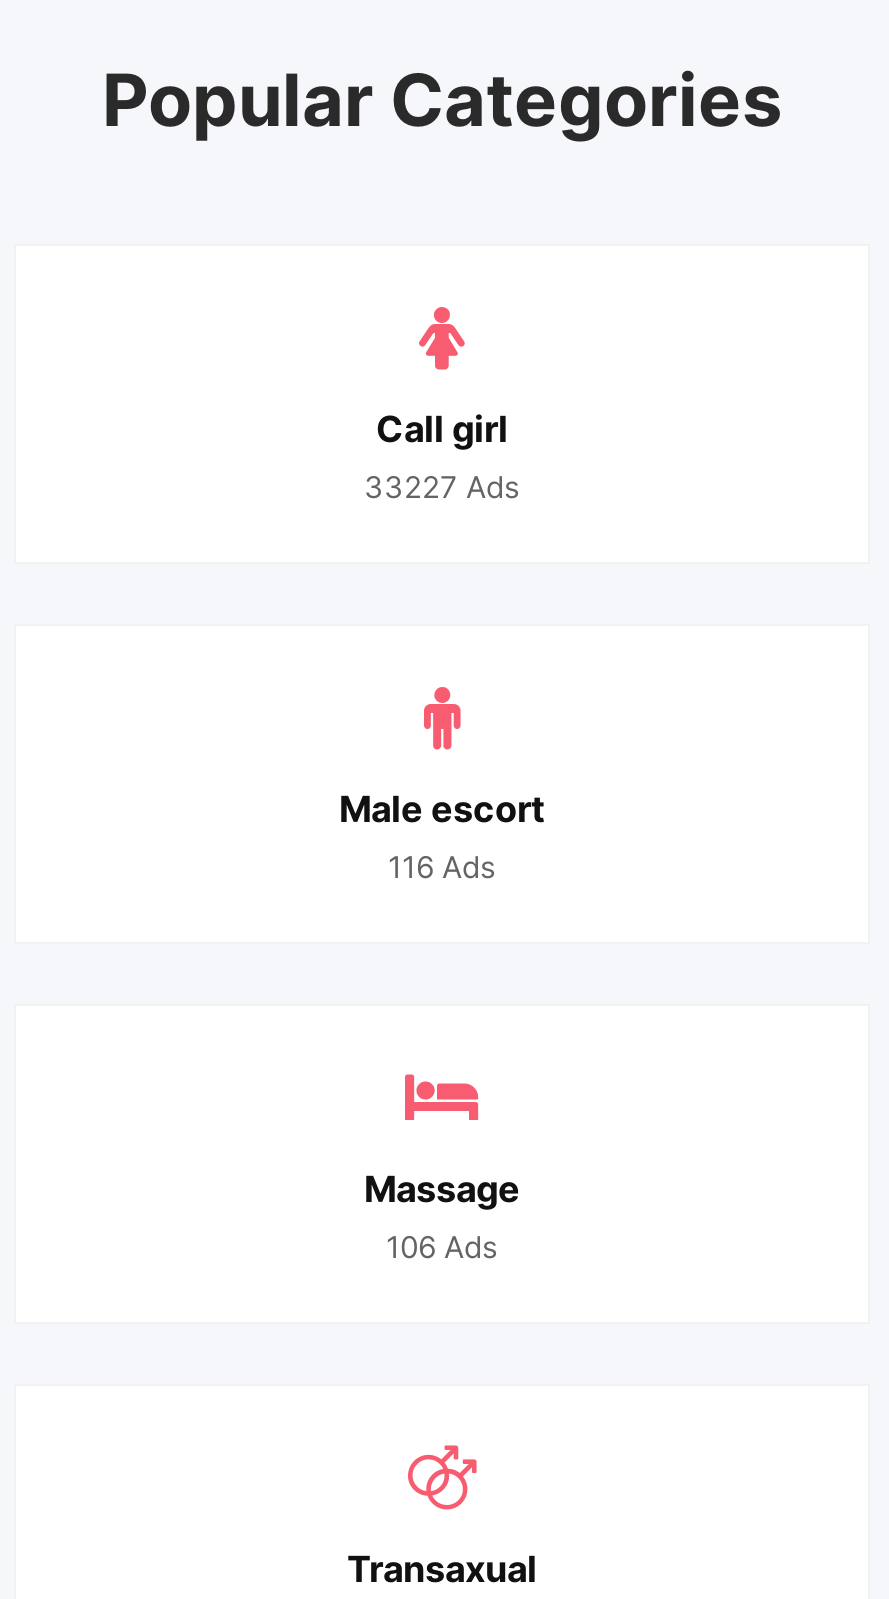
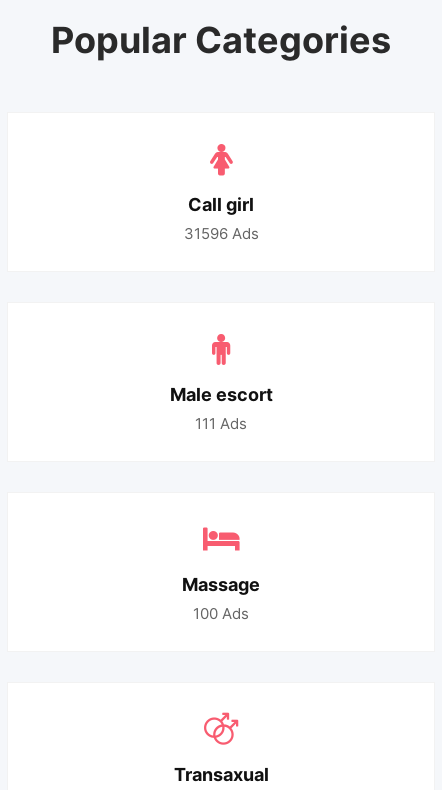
- 33227 Ads
+ 31596 Ads

- 116 Ads
+ 111 Ads

- 106 Ads
+ 100 Ads
